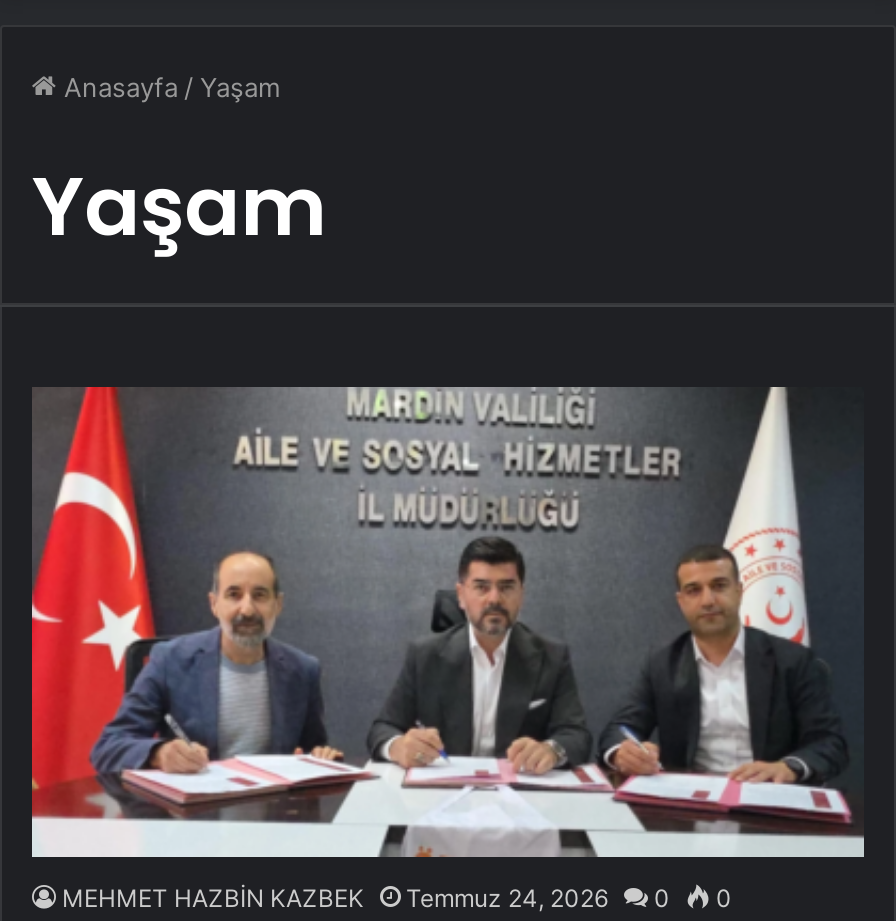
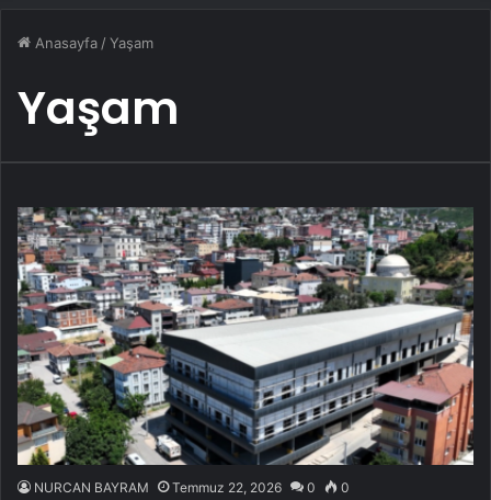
- [image]
- MEHMET HAZBİN KAZBEK
- Temmuz 24, 2026
+ [image]
+ NURCAN BAYRAM
+ Temmuz 22, 2026
